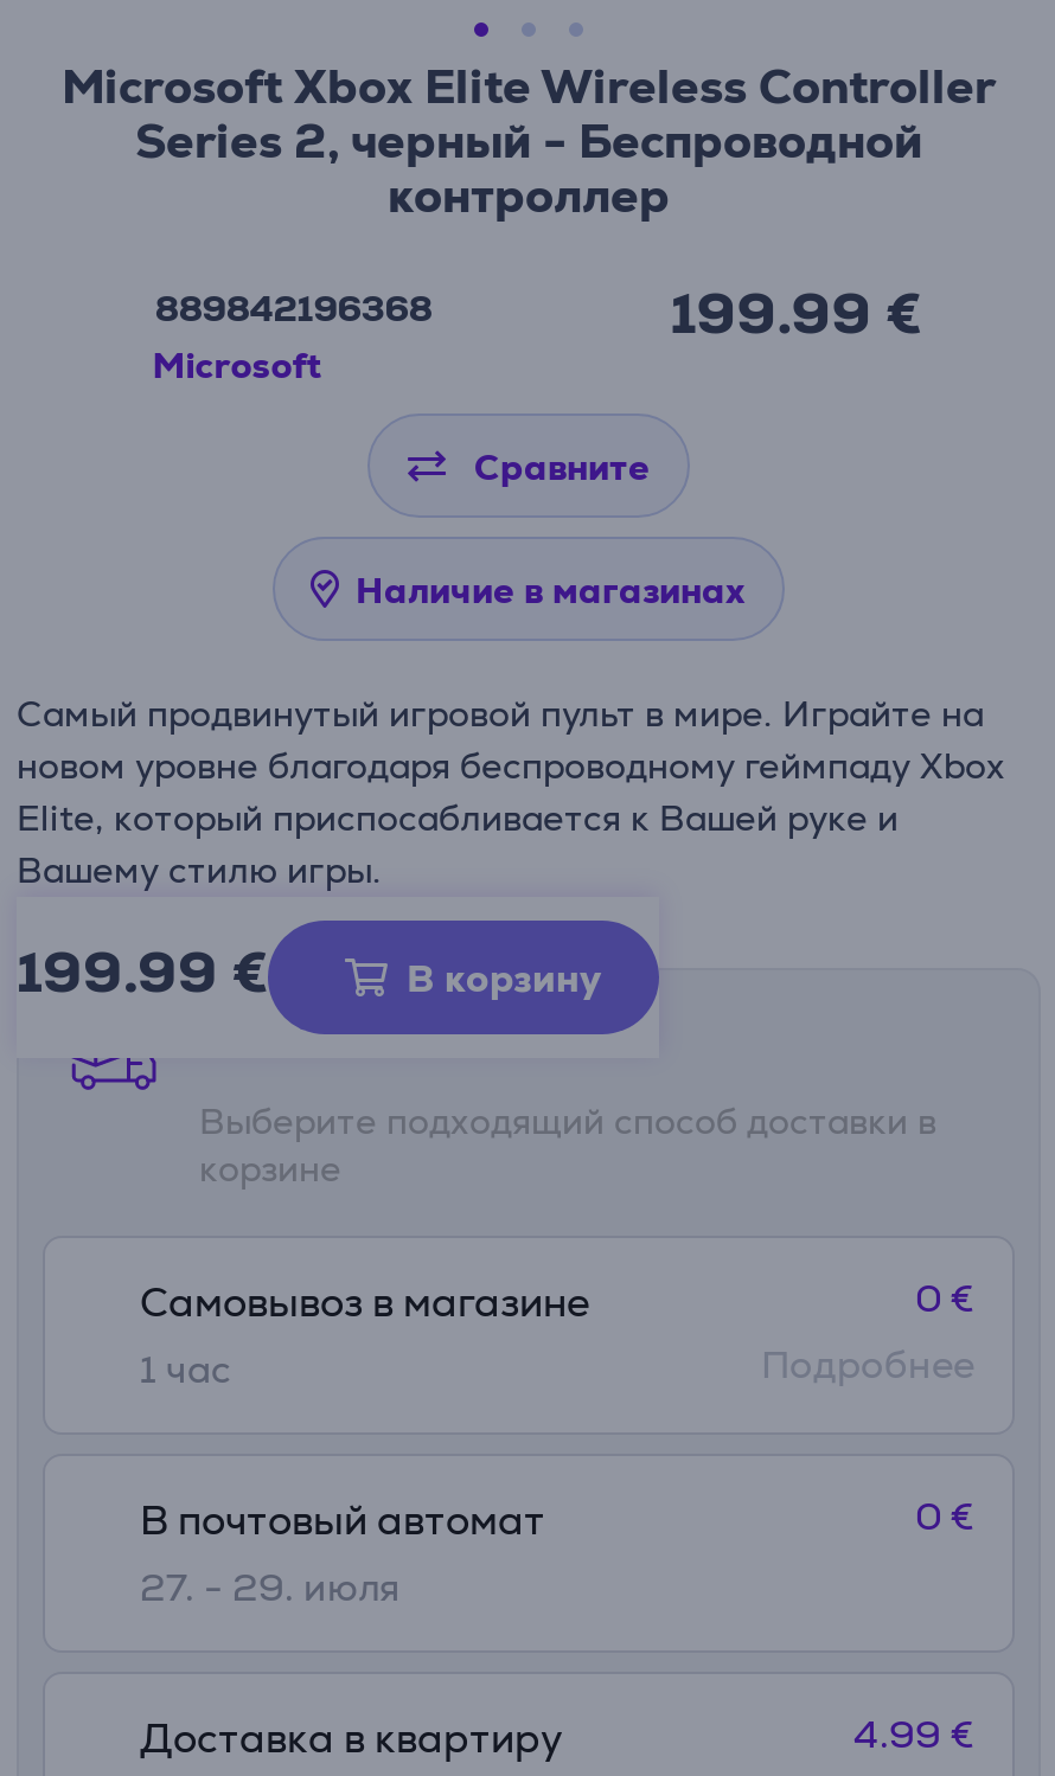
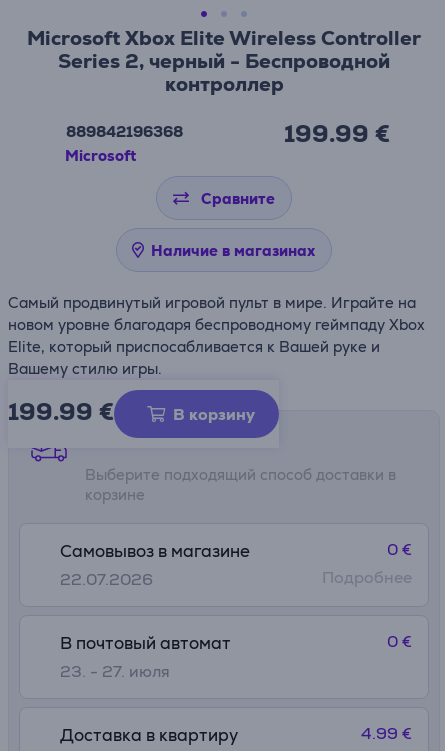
- 1 час
+ 22.07.2026

- 27. - 29. июля
+ 23. - 27. июля
